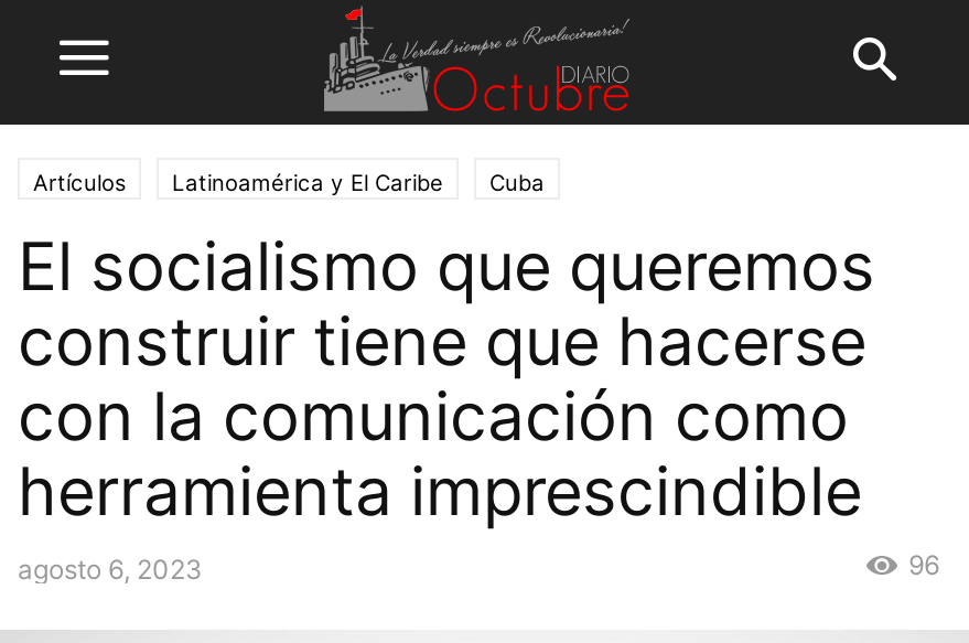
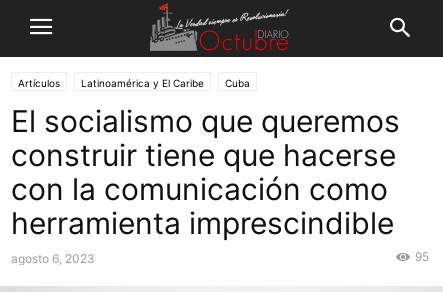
- 96
+ 95
